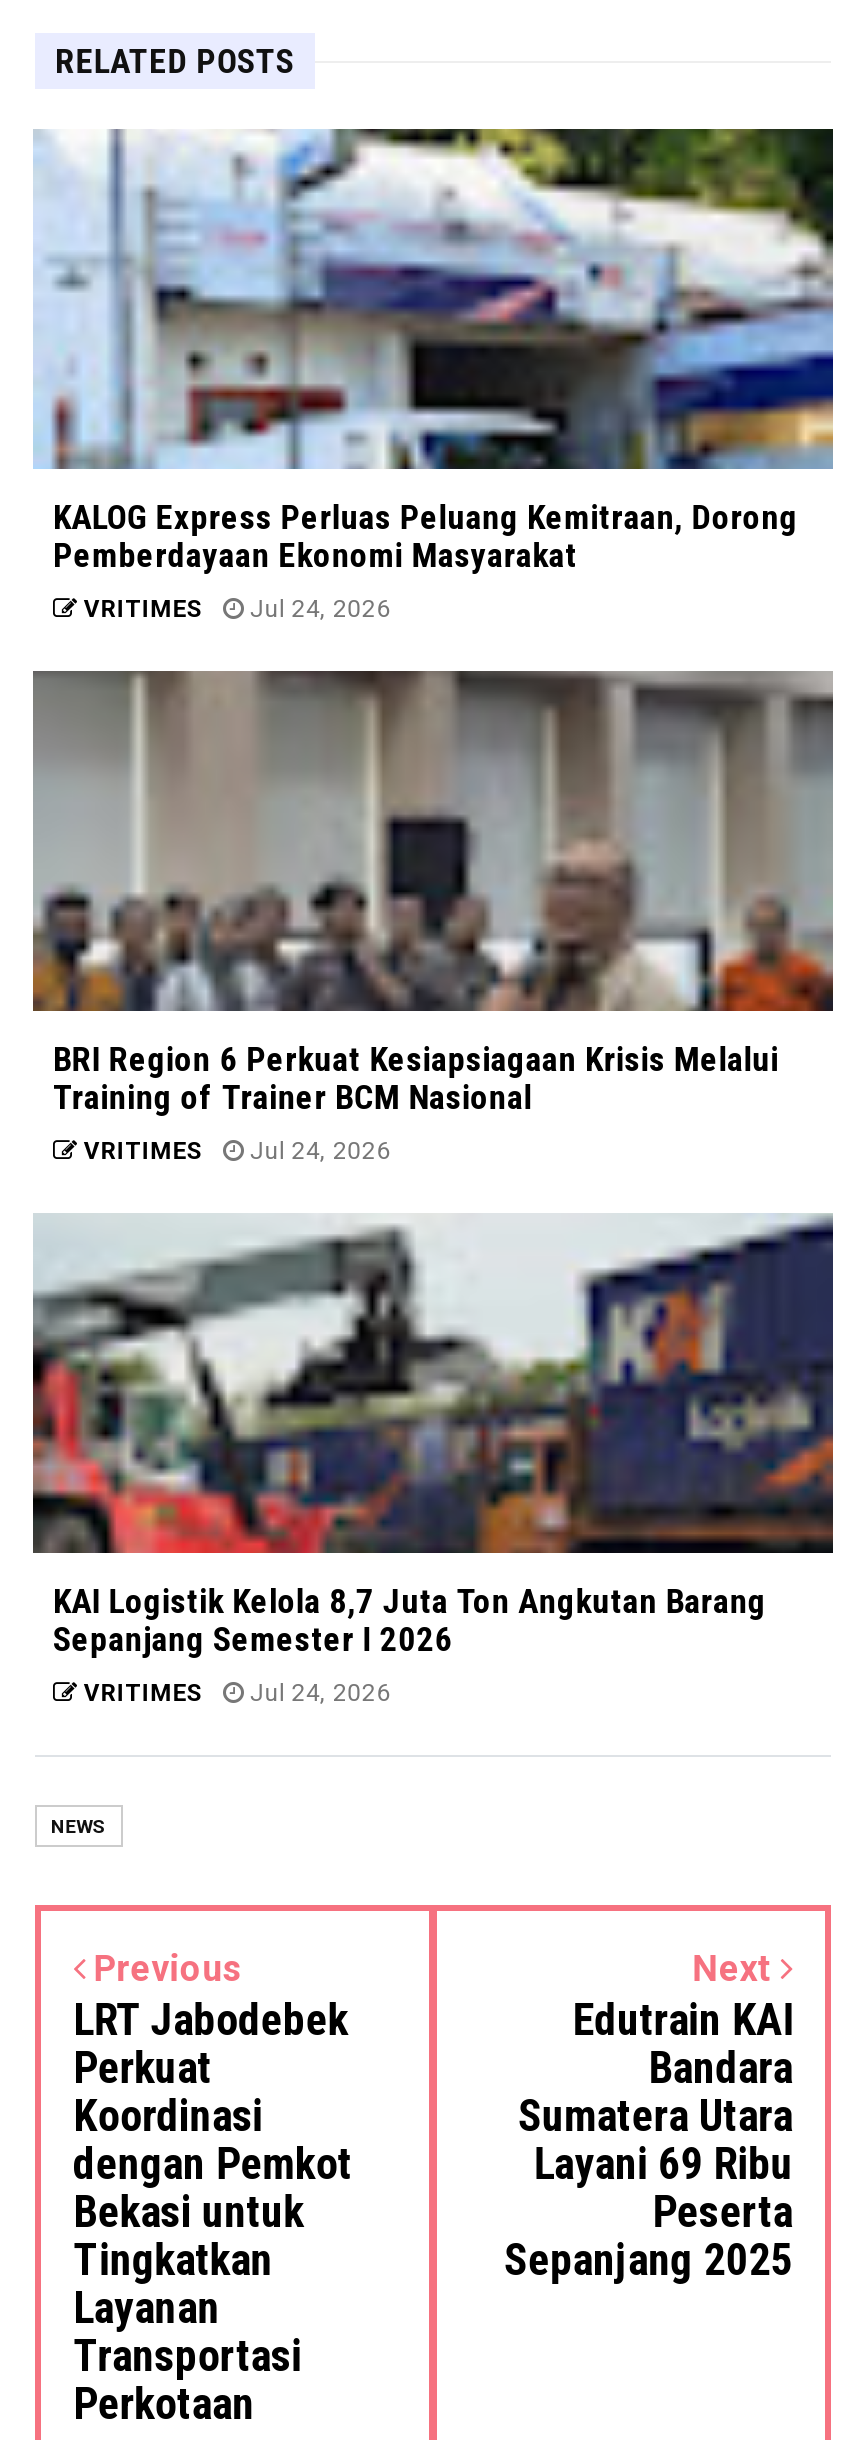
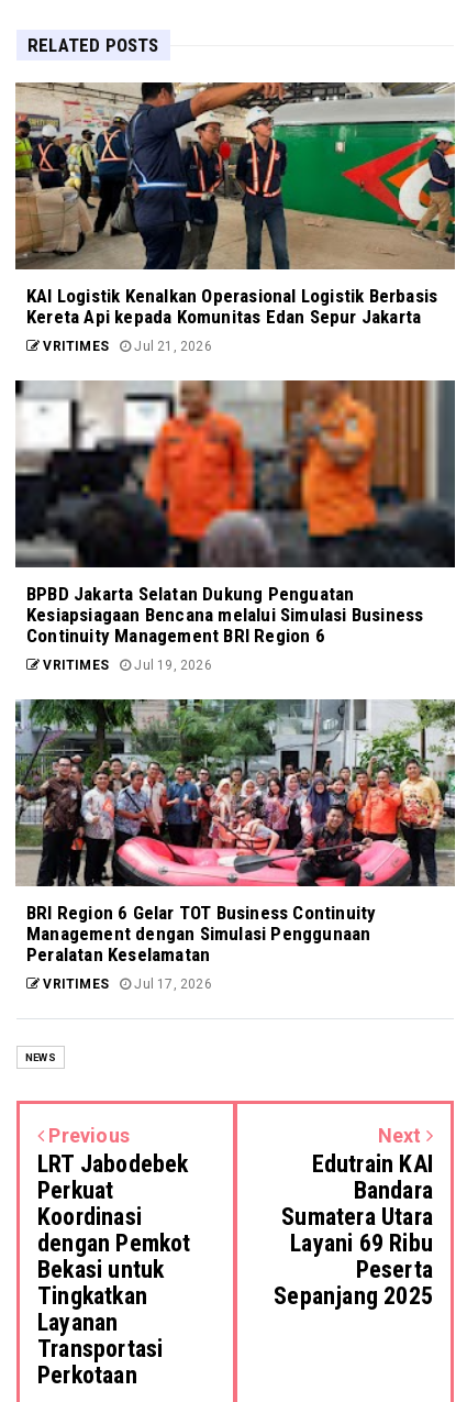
- [image]
- KALOG Express Perluas Peluang Kemitraan, Dorong
- Pemberdayaan Ekonomi Masyarakat
+ [image]
+ KAI Logistik Kenalkan Operasional Logistik Berbasis
+ Kereta Api kepada Komunitas Edan Sepur Jakarta

- VRITIMES Jul 24, 2026
+ VRITIMES Jul 21, 2026

- [image]
- BRI Region 6 Perkuat Kesiapsiagaan Krisis Melalui
- Training of Trainer BCM Nasional
+ [image]
+ BPBD Jakarta Selatan Dukung Penguatan
+ Kesiapsiagaan Bencana melalui Simulasi Business
+ Continuity Management BRI Region 6

- VRITIMES Jul 24, 2026
+ VRITIMES Jul 19, 2026

- [image]
- KAI Logistik Kelola 8,7 Juta Ton Angkutan Barang
- Sepanjang Semester I 2026
+ [image]
+ BRI Region 6 Gelar TOT Business Continuity
+ Management dengan Simulasi Penggunaan
+ Peralatan Keselamatan

- VRITIMES Jul 24, 2026
+ VRITIMES Jul 17, 2026
